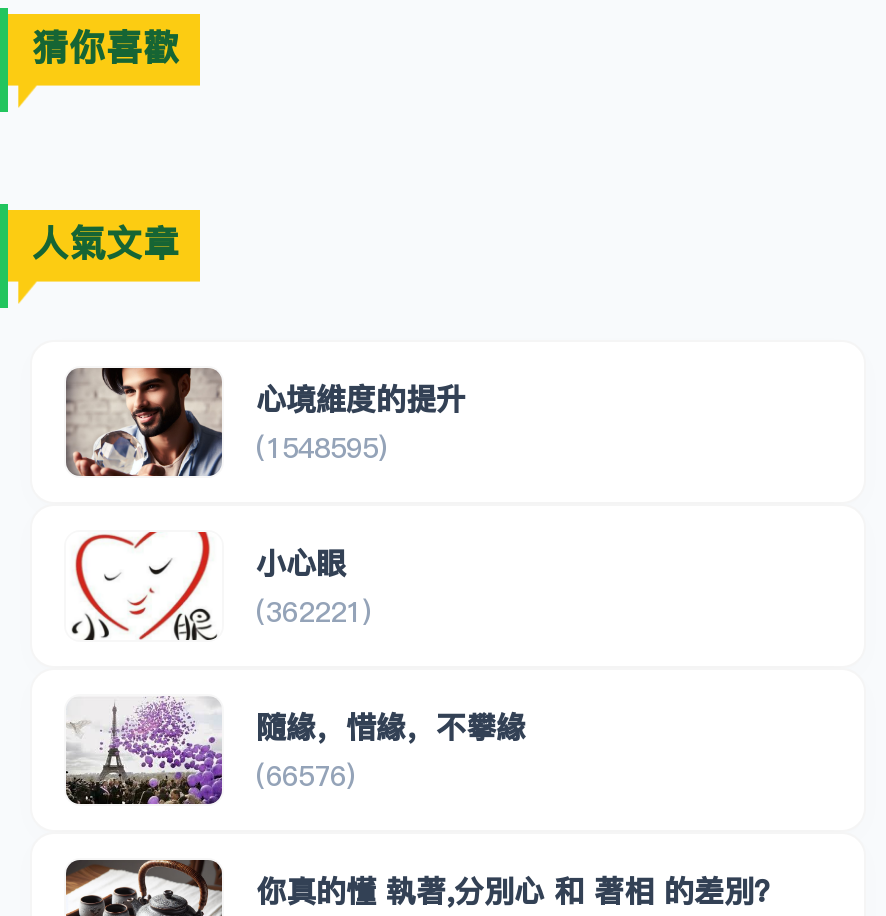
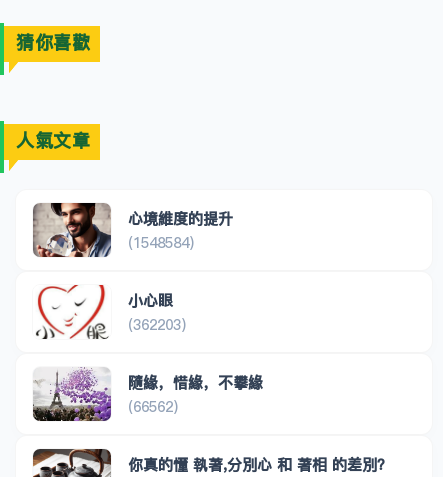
- (1548595)
+ (1548584)

- (362221)
+ (362203)

- (66576)
+ (66562)
